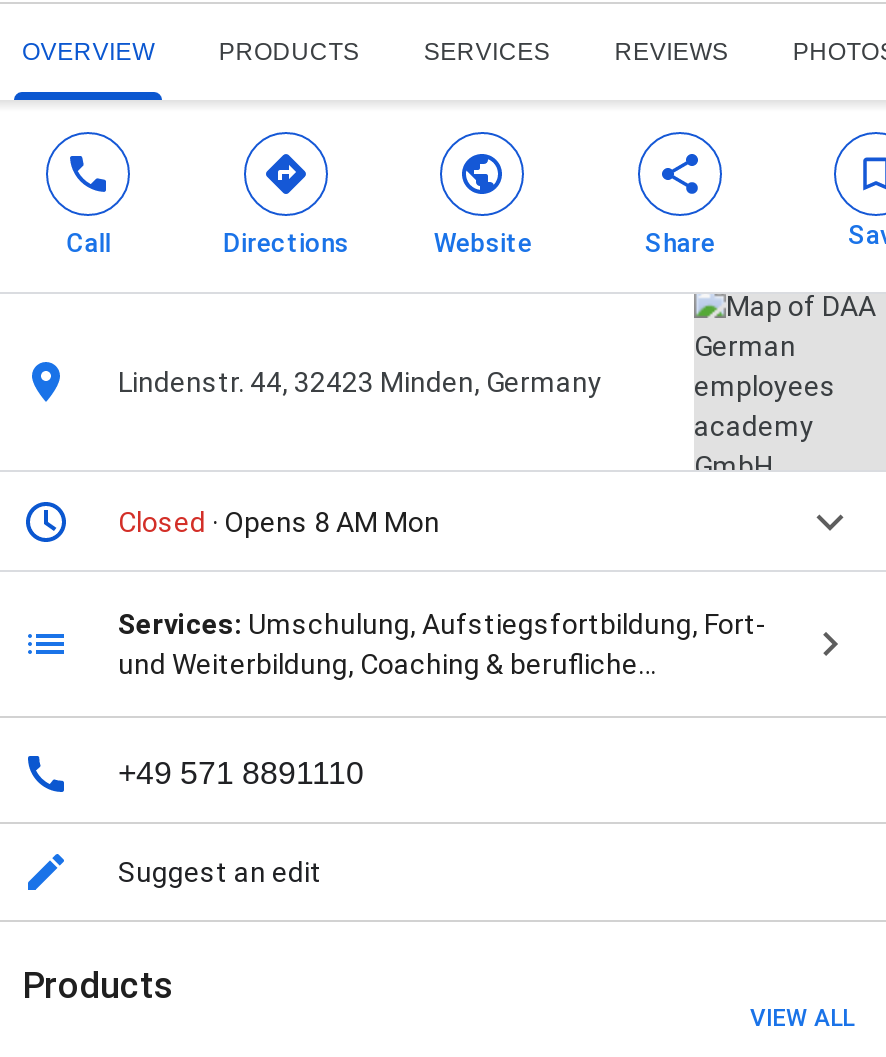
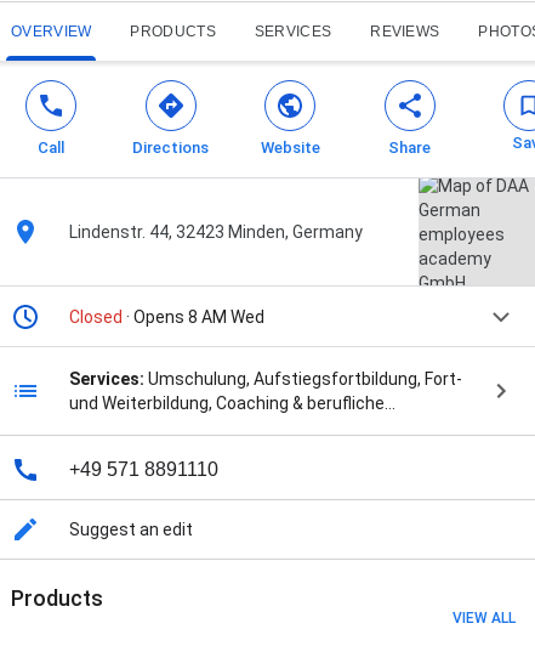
- Closed · Opens 8 AM Mon
+ Closed · Opens 8 AM Wed
